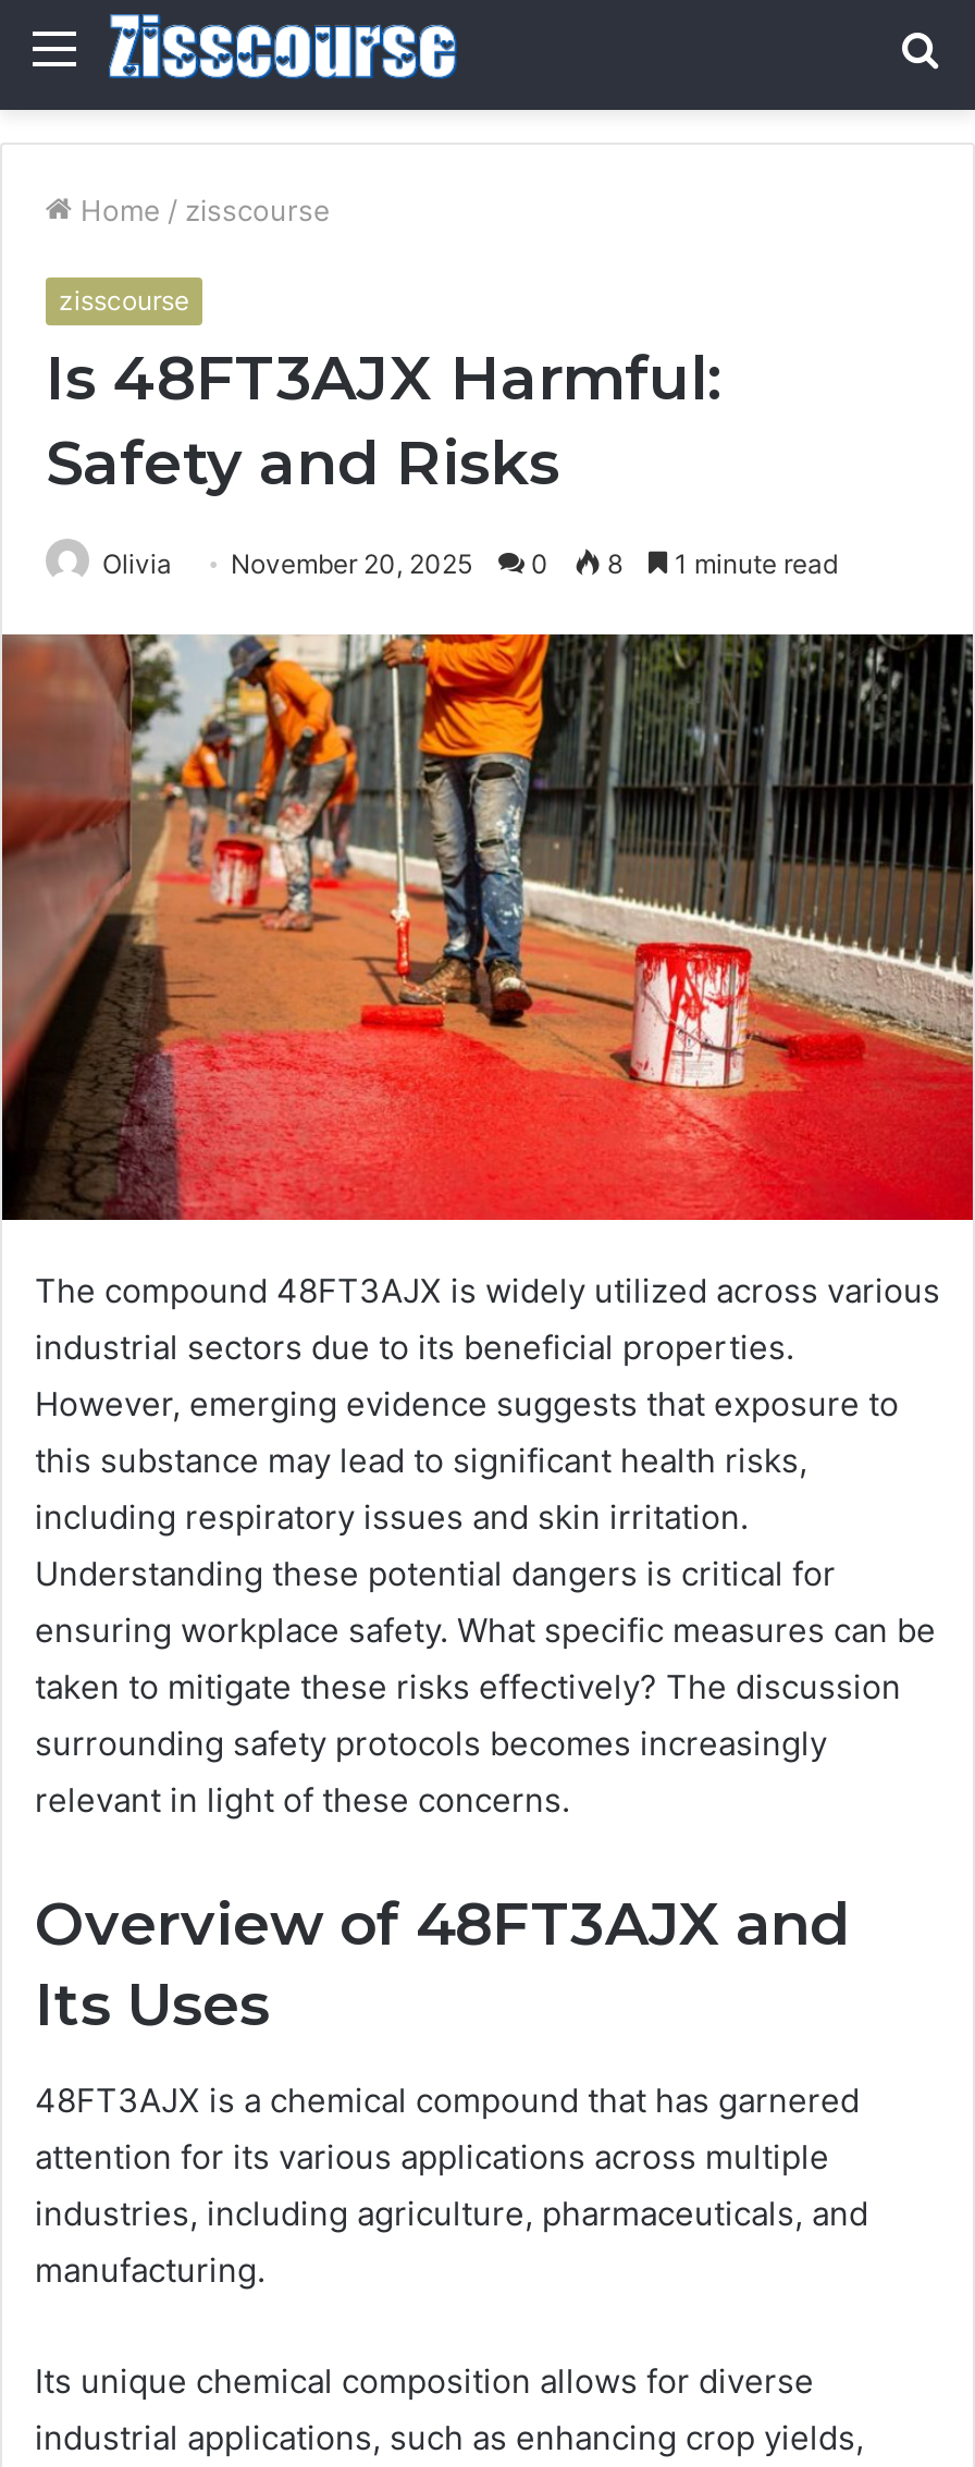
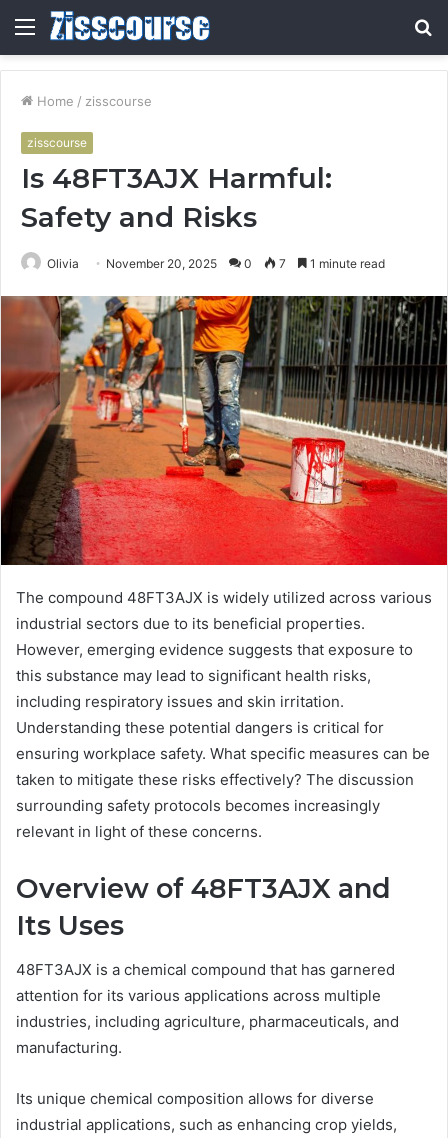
- Olivia November 20, 2025 0 8 1 minute read
+ Olivia November 20, 2025 0 7 1 minute read
